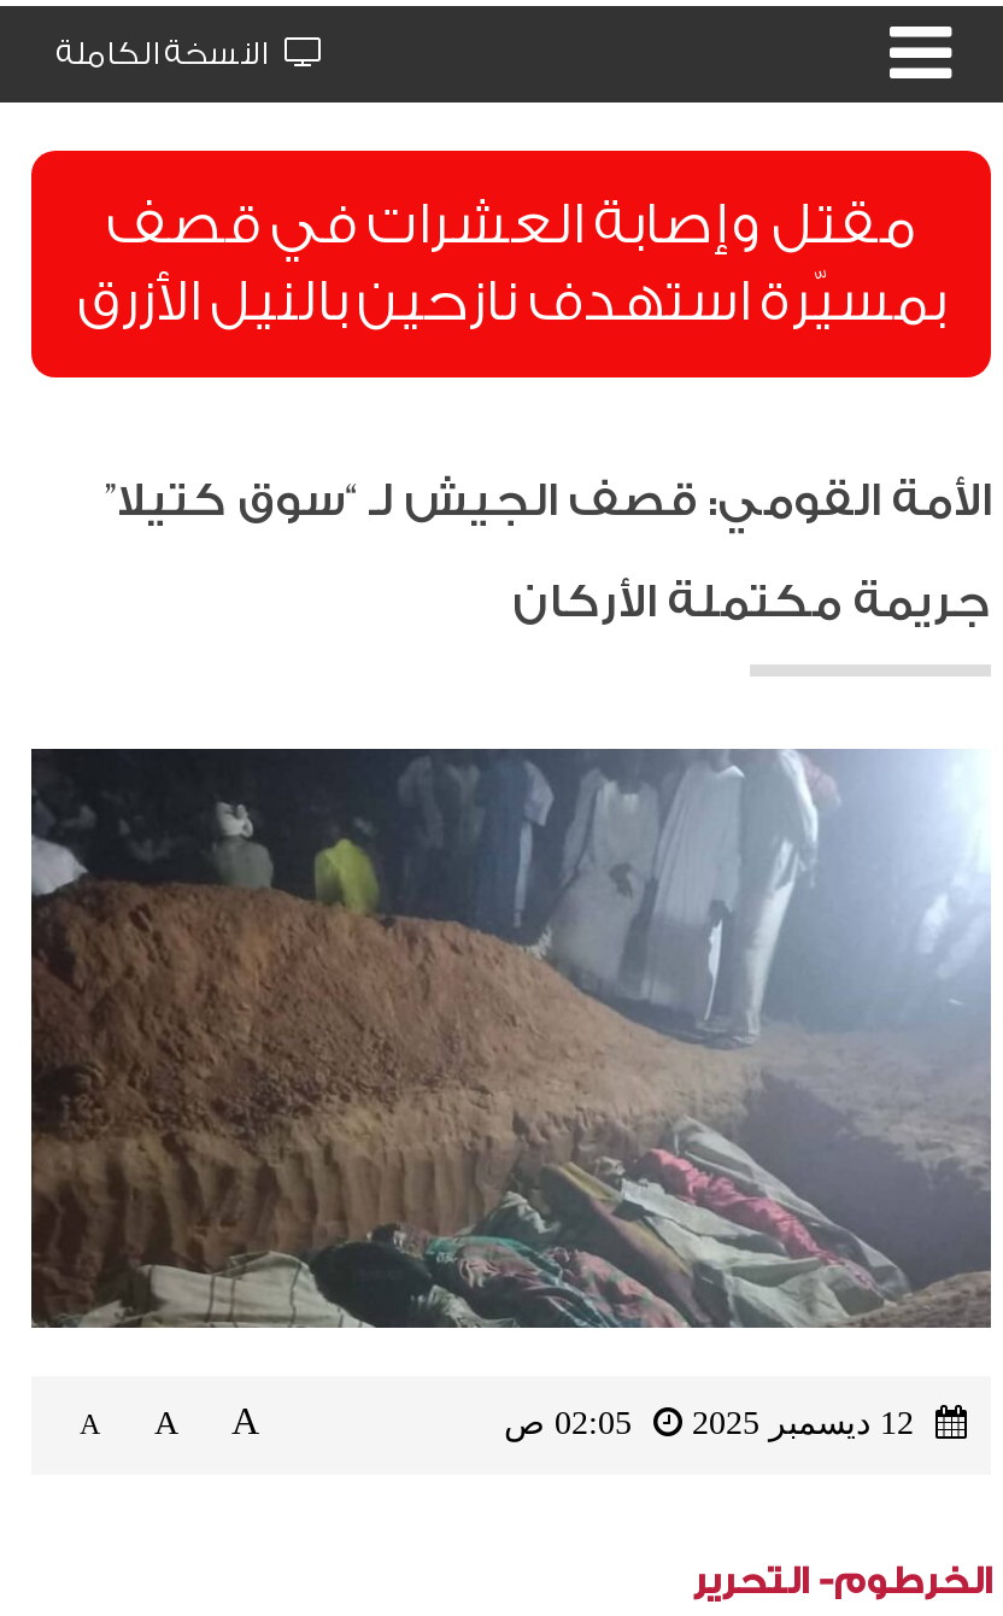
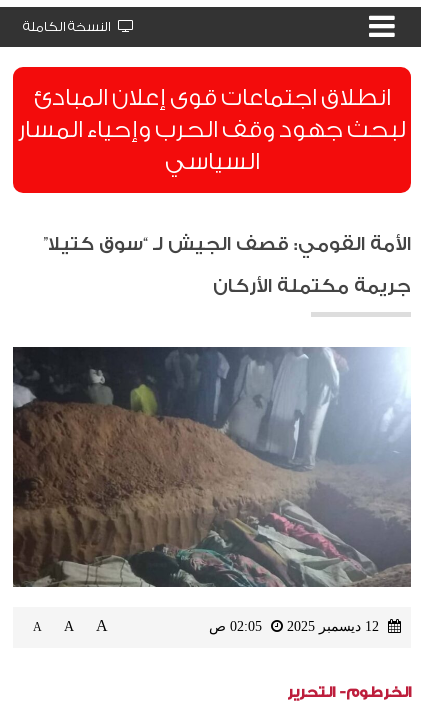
- مقتل وإصابة العشرات في قصف
- بمسيّرة استهدف نازحين بالنيل الأزرق
+ انطلاق اجتماعات قوى إعلان المبادئ
+ لبحث جهود وقف الحرب وإحياء المسار
+ السياسي
